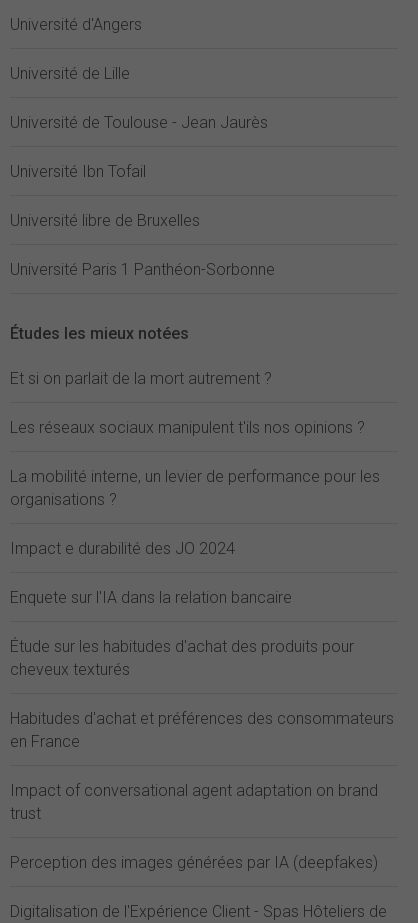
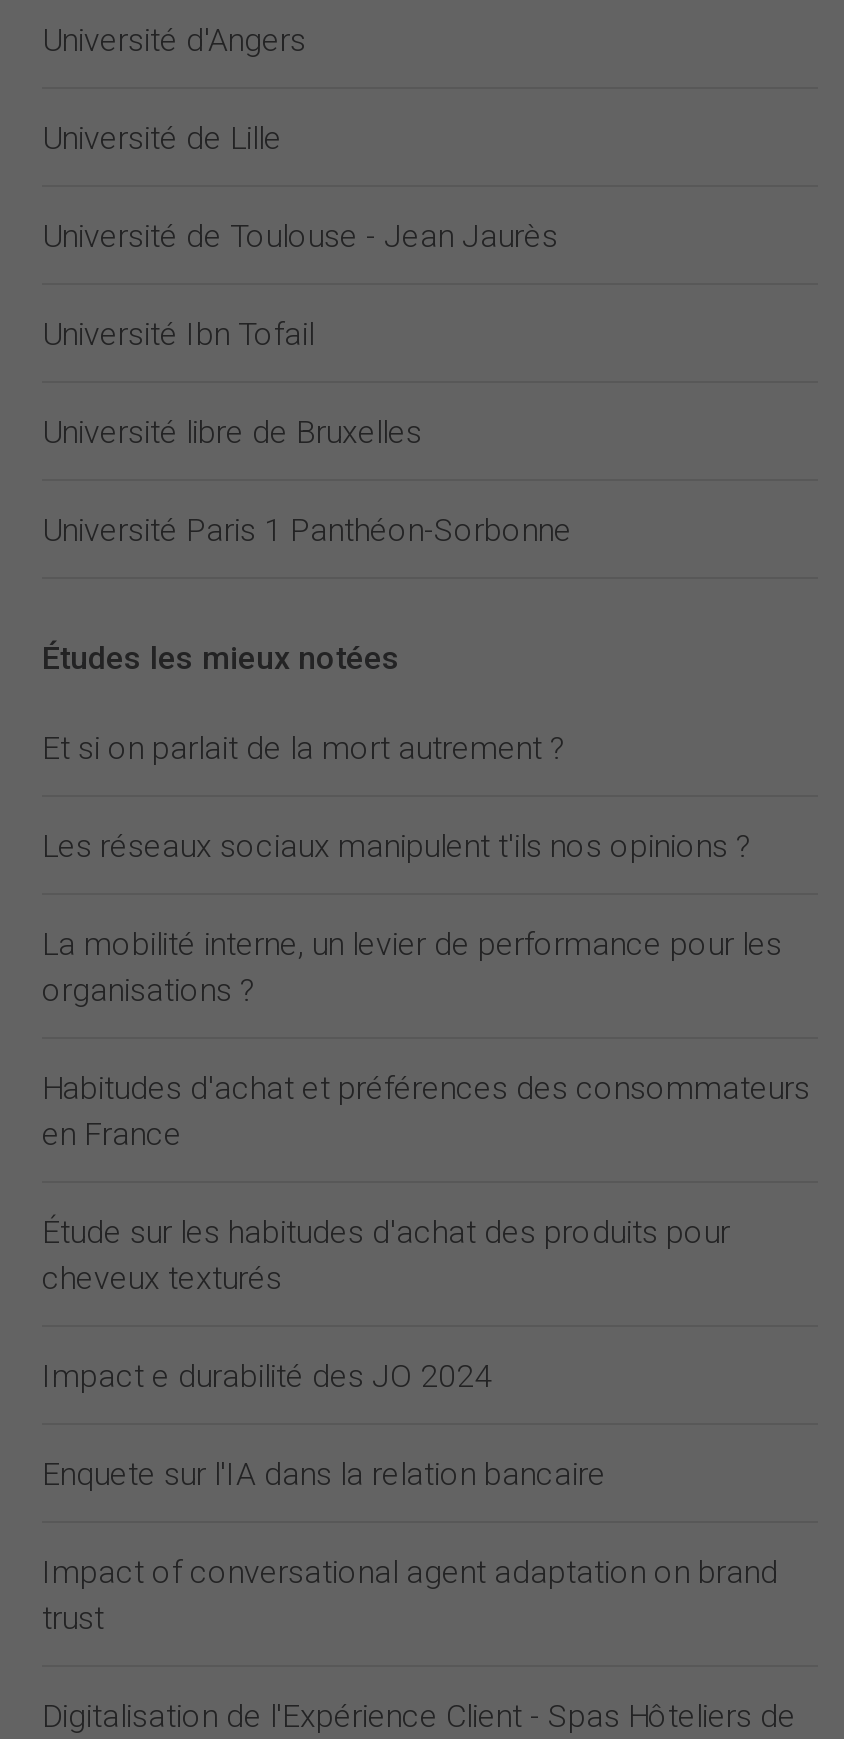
moved down: Impact e durabilité des JO 2024 | Enquete sur l'IA dans la relation bancaire

moved up: Étude sur les habitudes d'achat des produits pour | cheveux texturés | Habitudes d'achat et préférences des consommateurs | en France

- Perception des images générées par IA (deepfakes)
